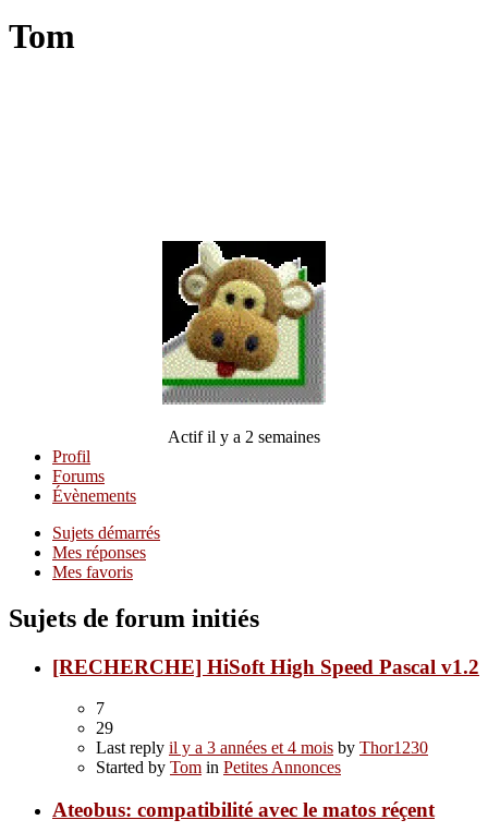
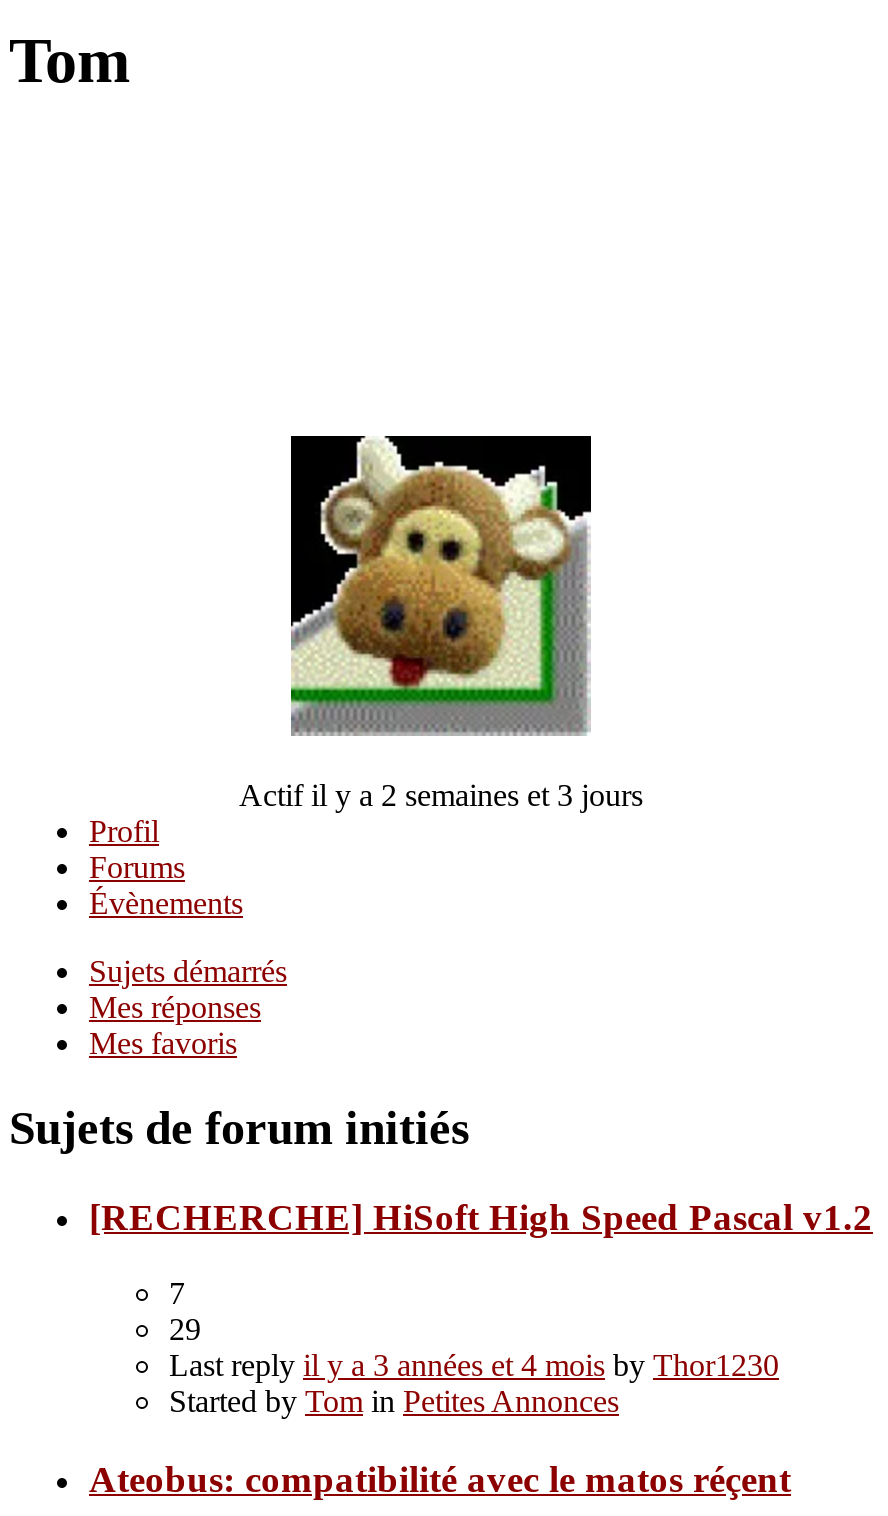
- Actif il y a 2 semaines
+ Actif il y a 2 semaines et 3 jours
